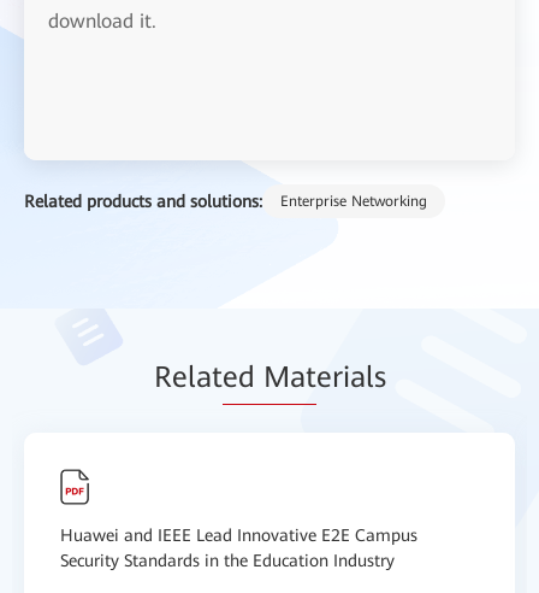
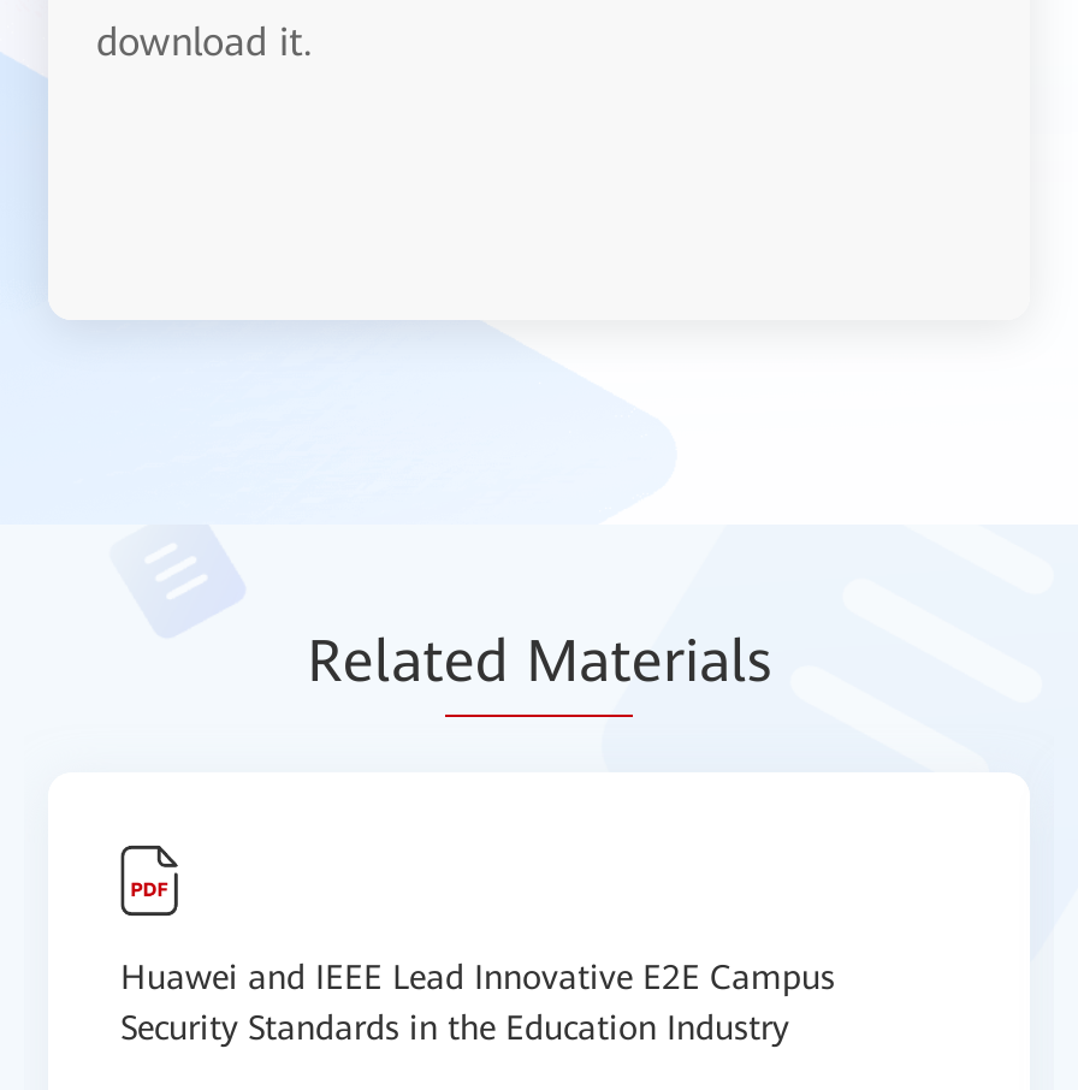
- Related products and solutions:
- Enterprise Networking
